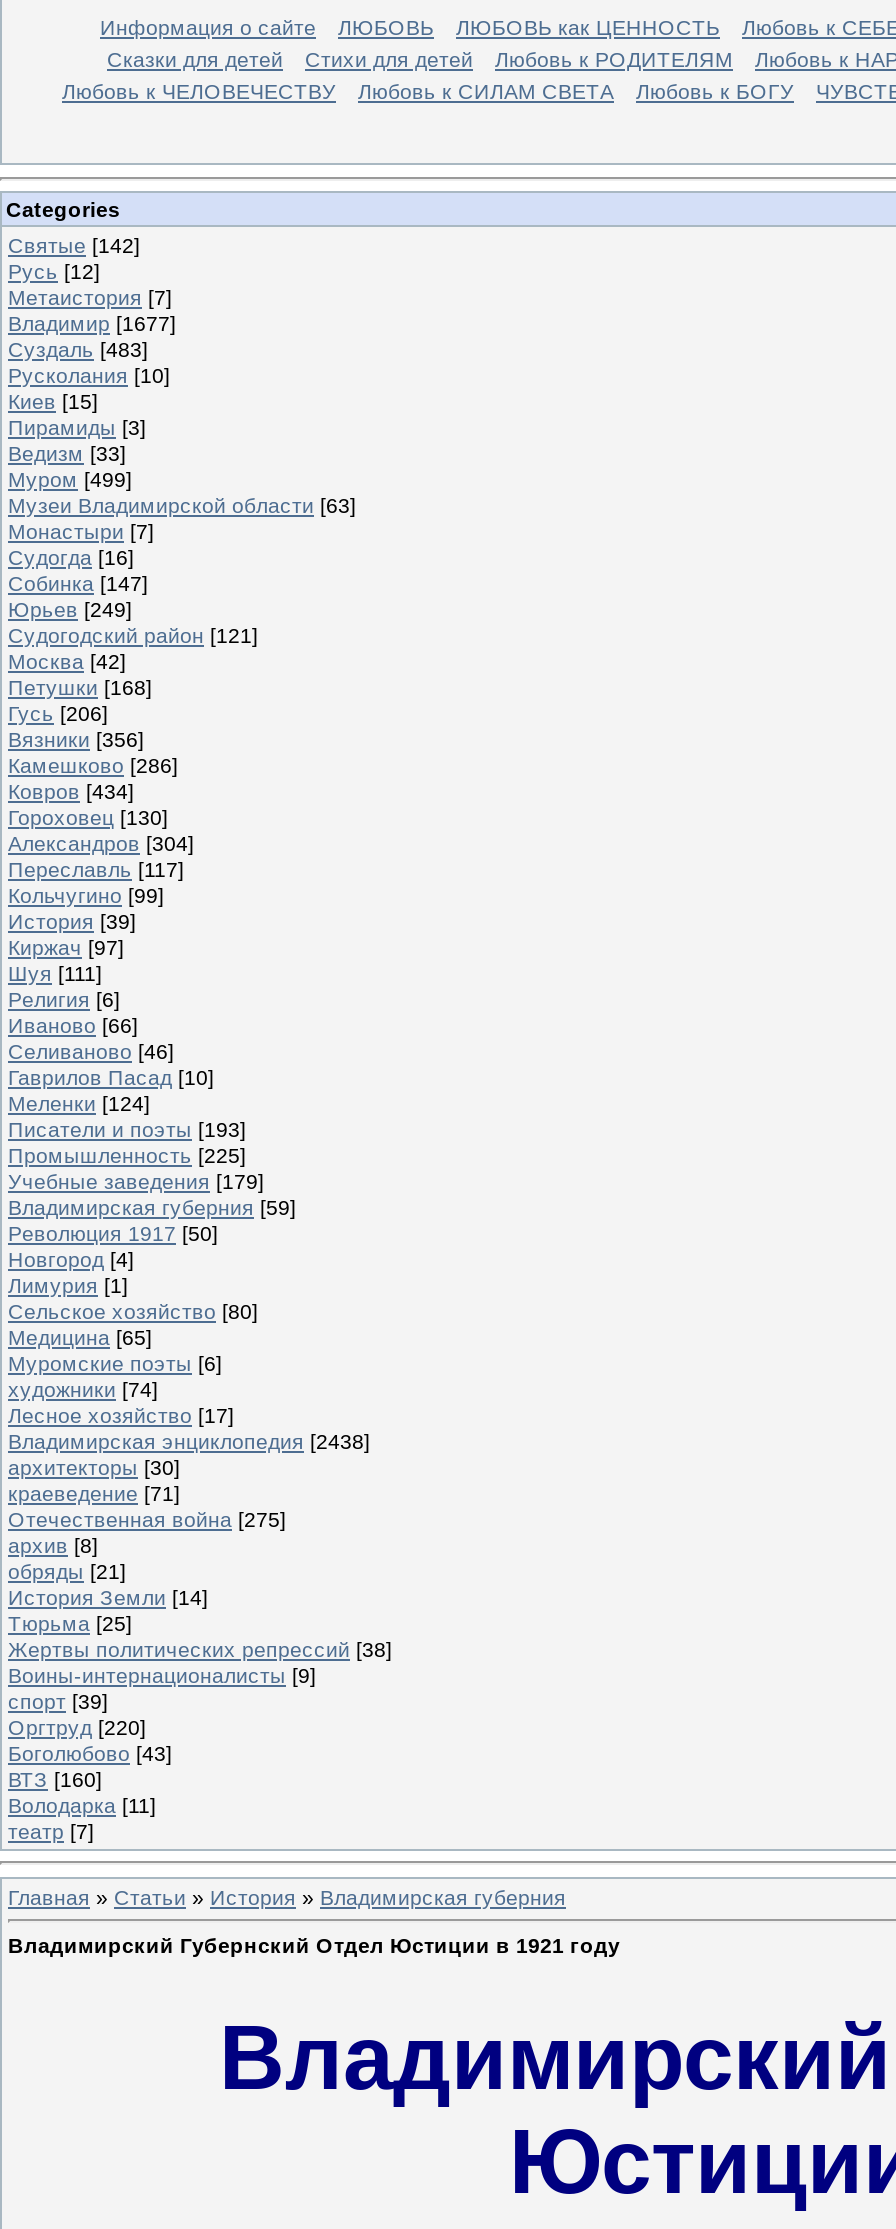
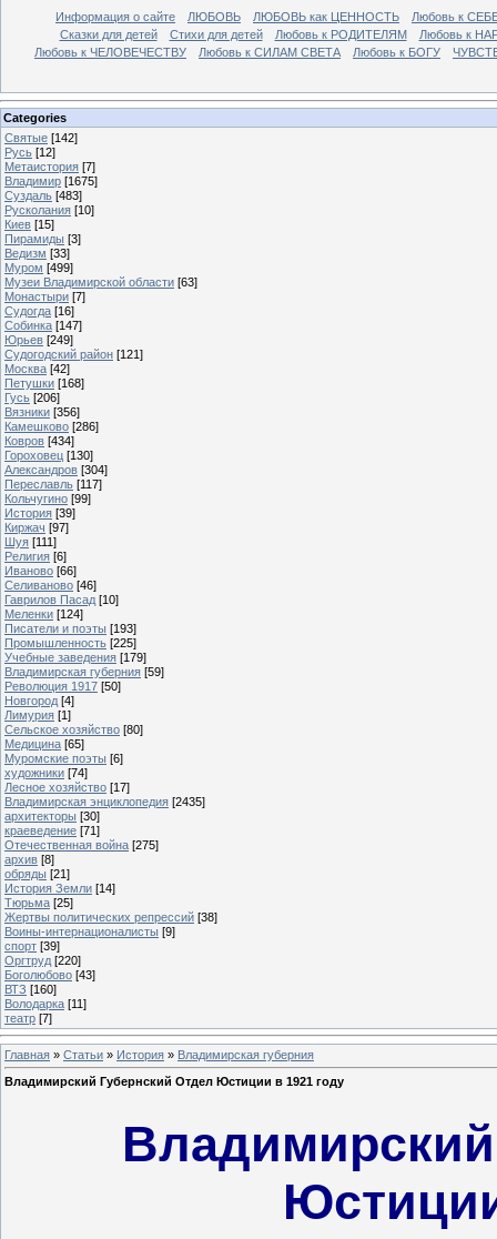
- Владимир [1677]
+ Владимир [1675]

- Владимирская энциклопедия [2438]
+ Владимирская энциклопедия [2435]
